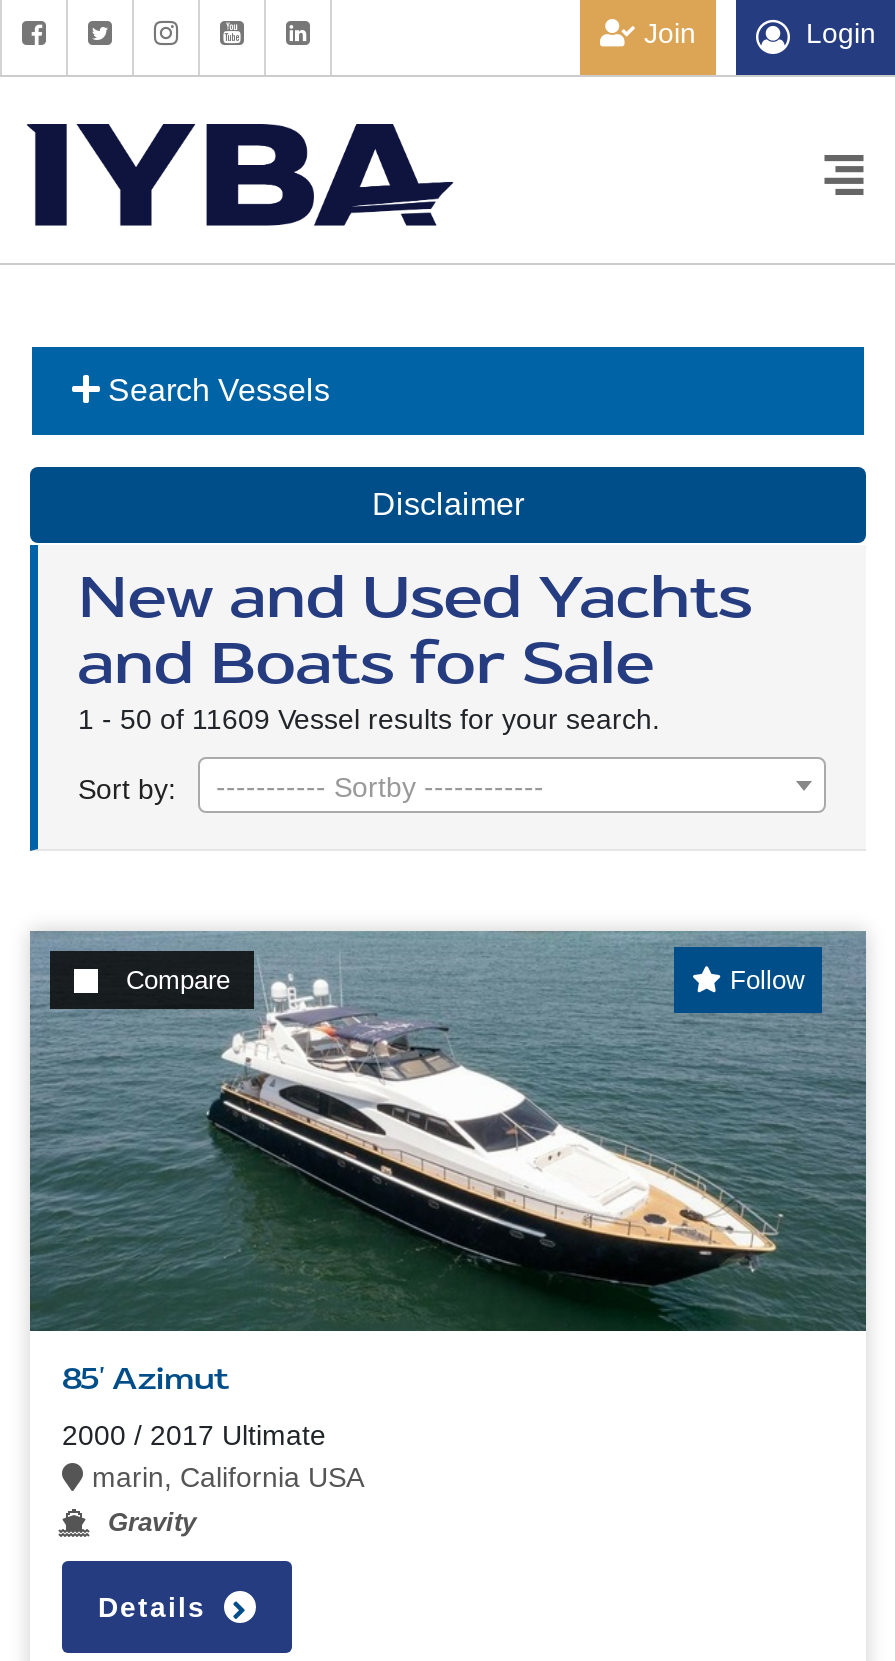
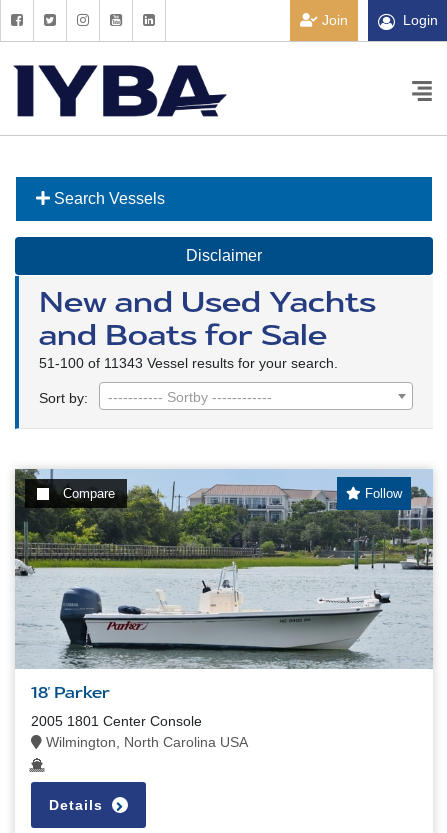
- 1 - 50 of 11609 Vessel results for your search.
+ 51-100 of 11343 Vessel results for your search.

- [image]
- 85' Azimut
+ [image]
+ 18' Parker

- 2000 / 2017 Ultimate
- marin, California USA
- Gravity
+ 2005 1801 Center Console
+ Wilmington, North Carolina USA
